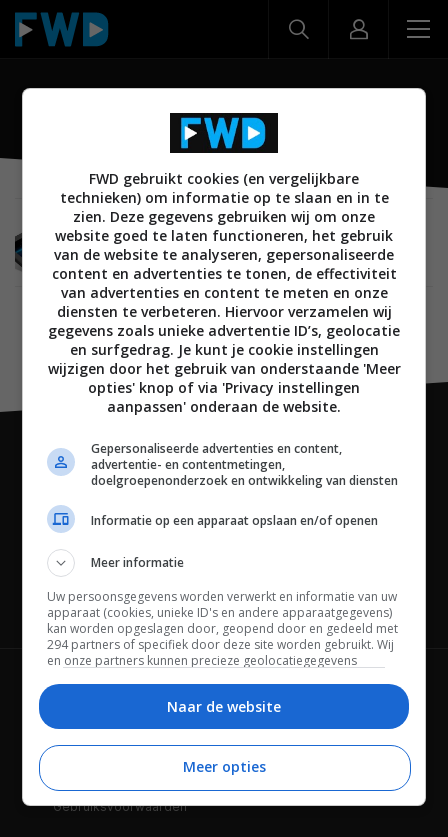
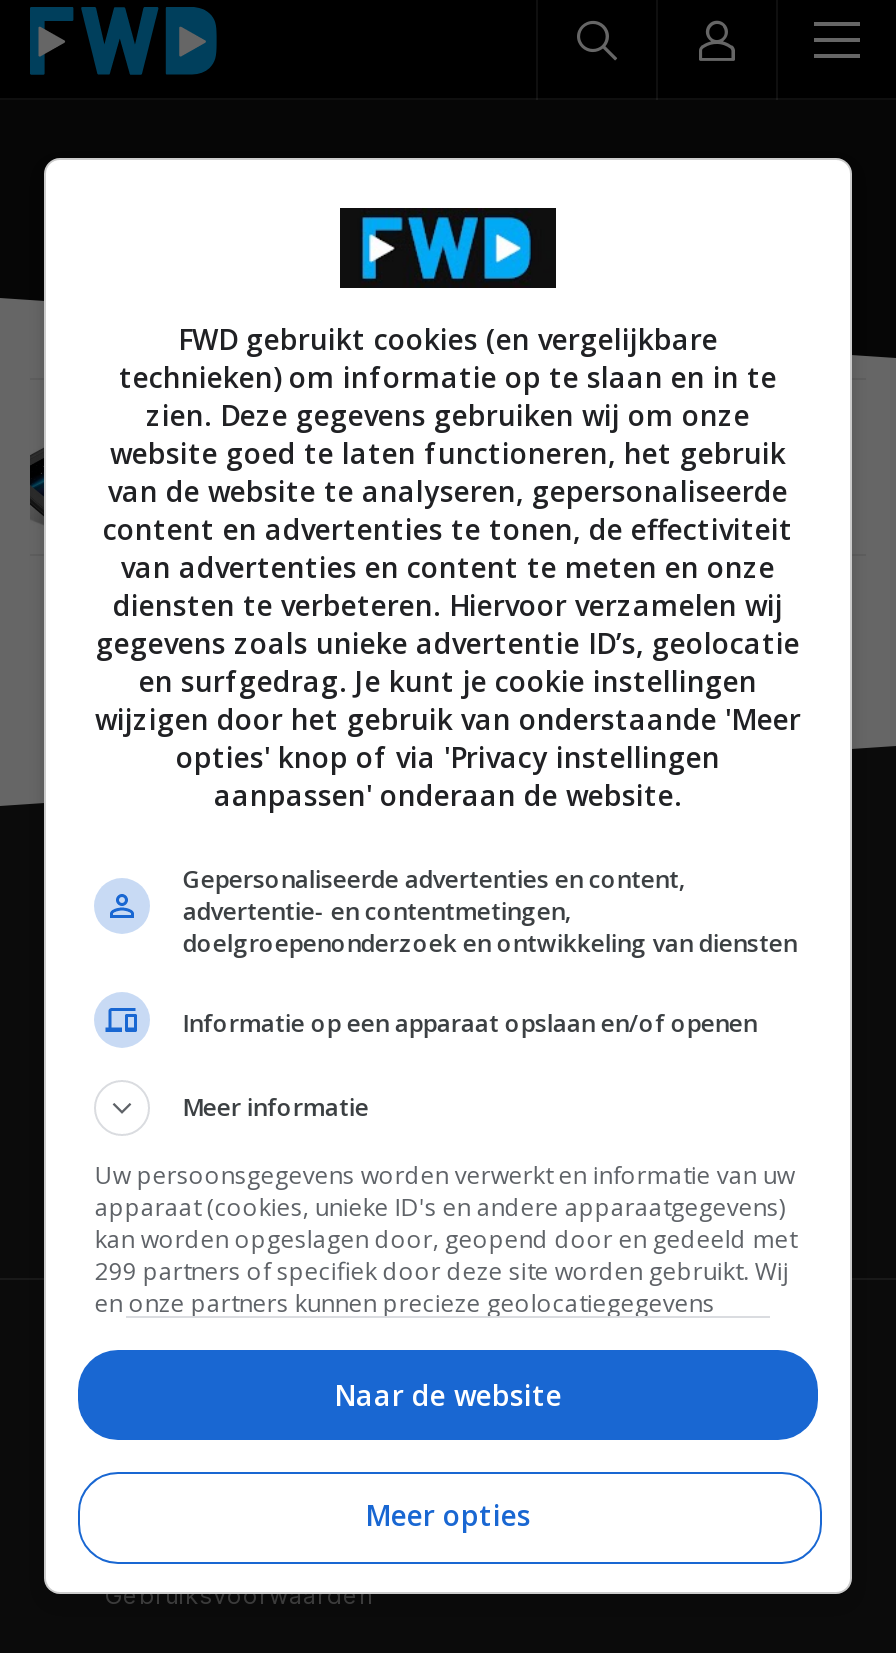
- 294 partners of specifiek door deze site worden gebruikt. Wij
+ 299 partners of specifiek door deze site worden gebruikt. Wij
